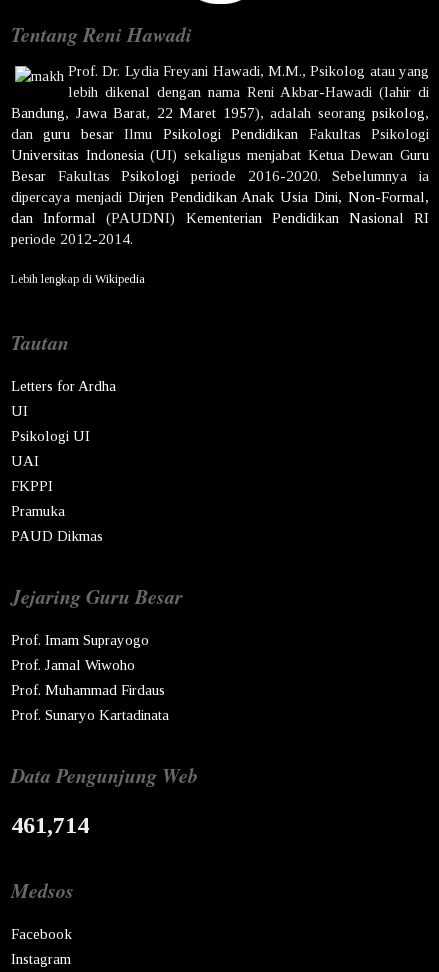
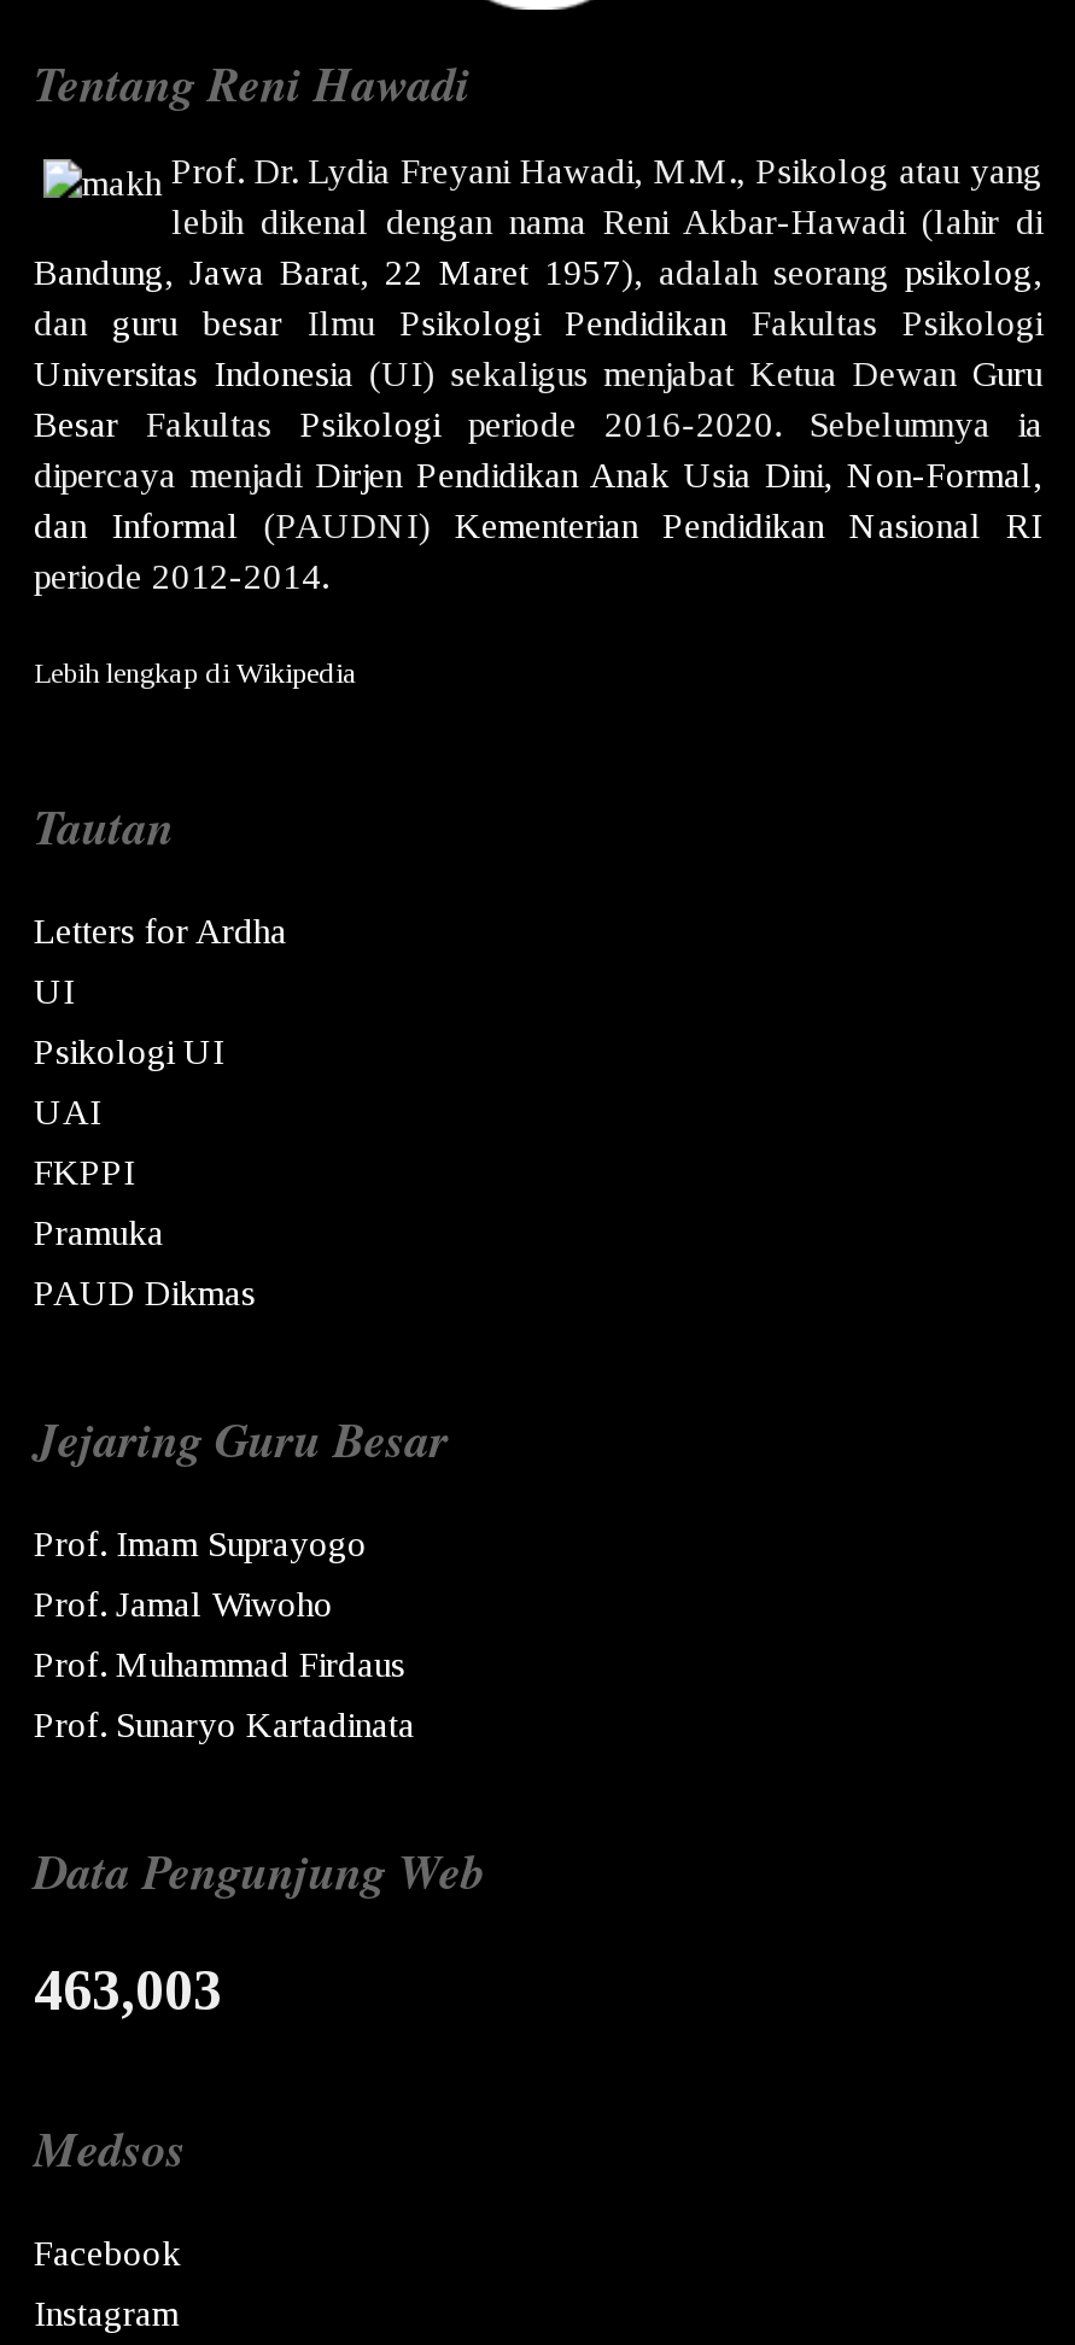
- 461,714
+ 463,003
